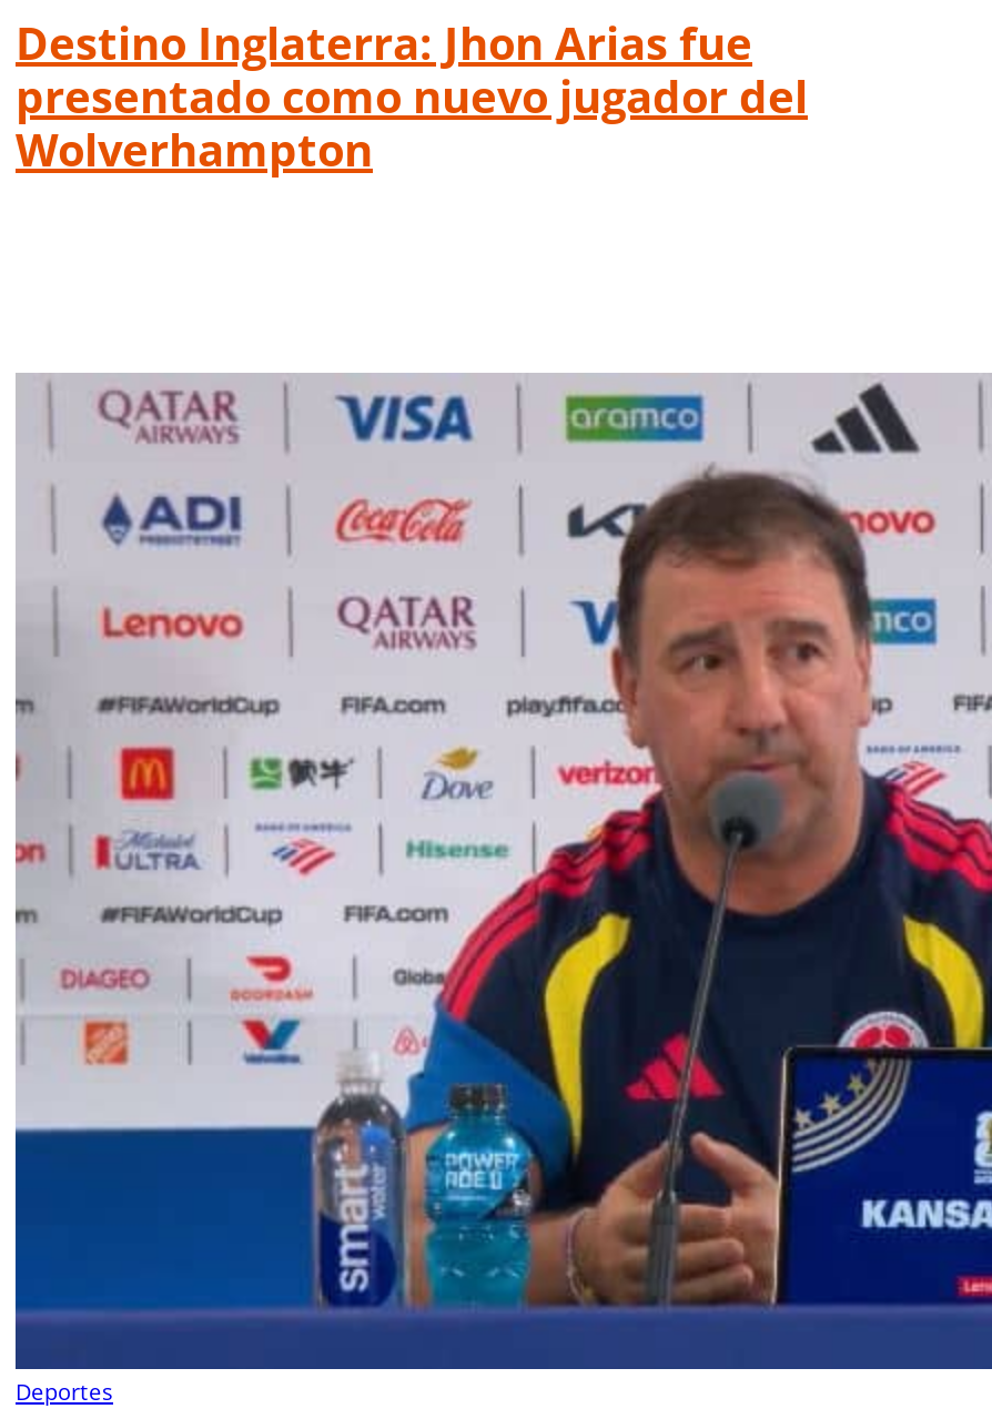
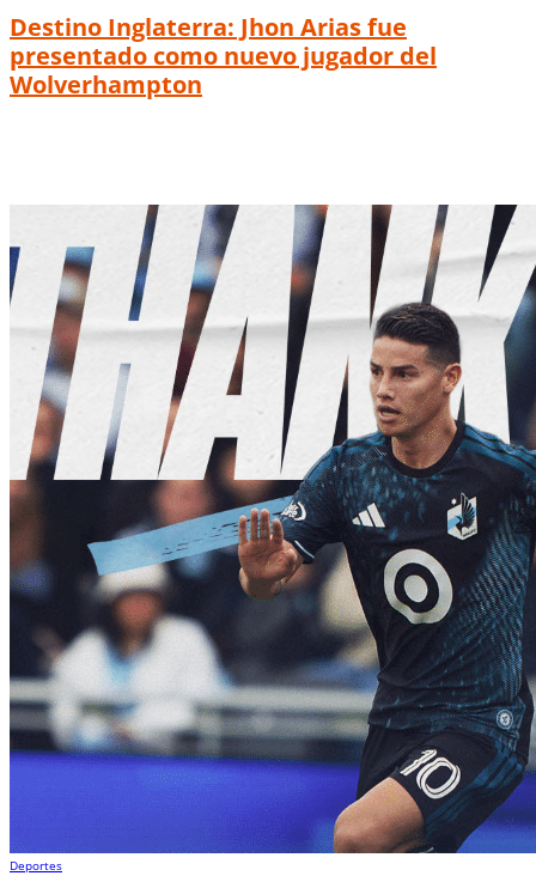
- [image]
+ [image]
